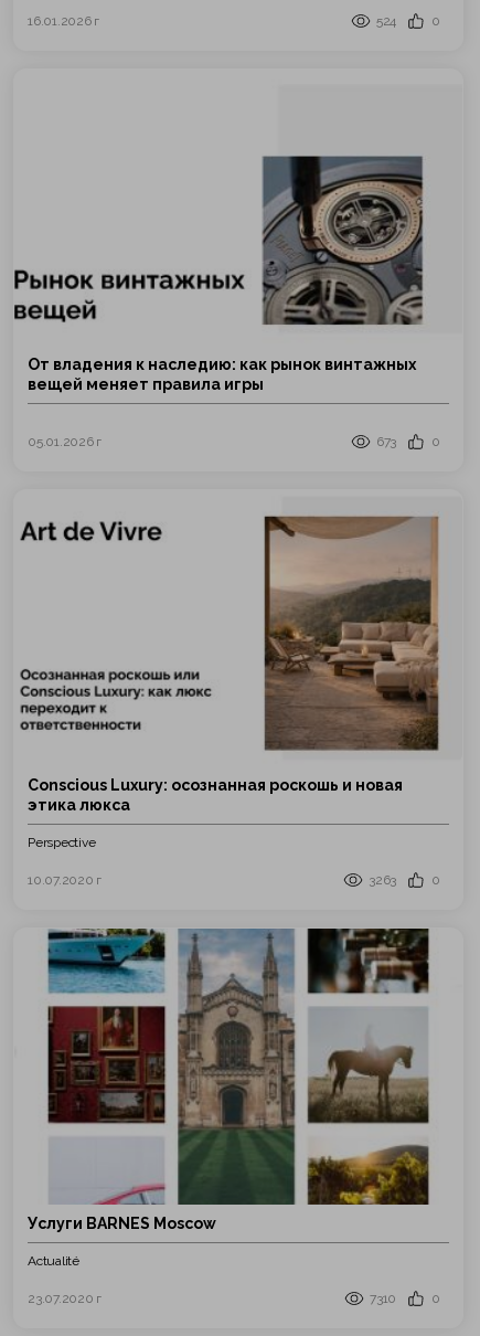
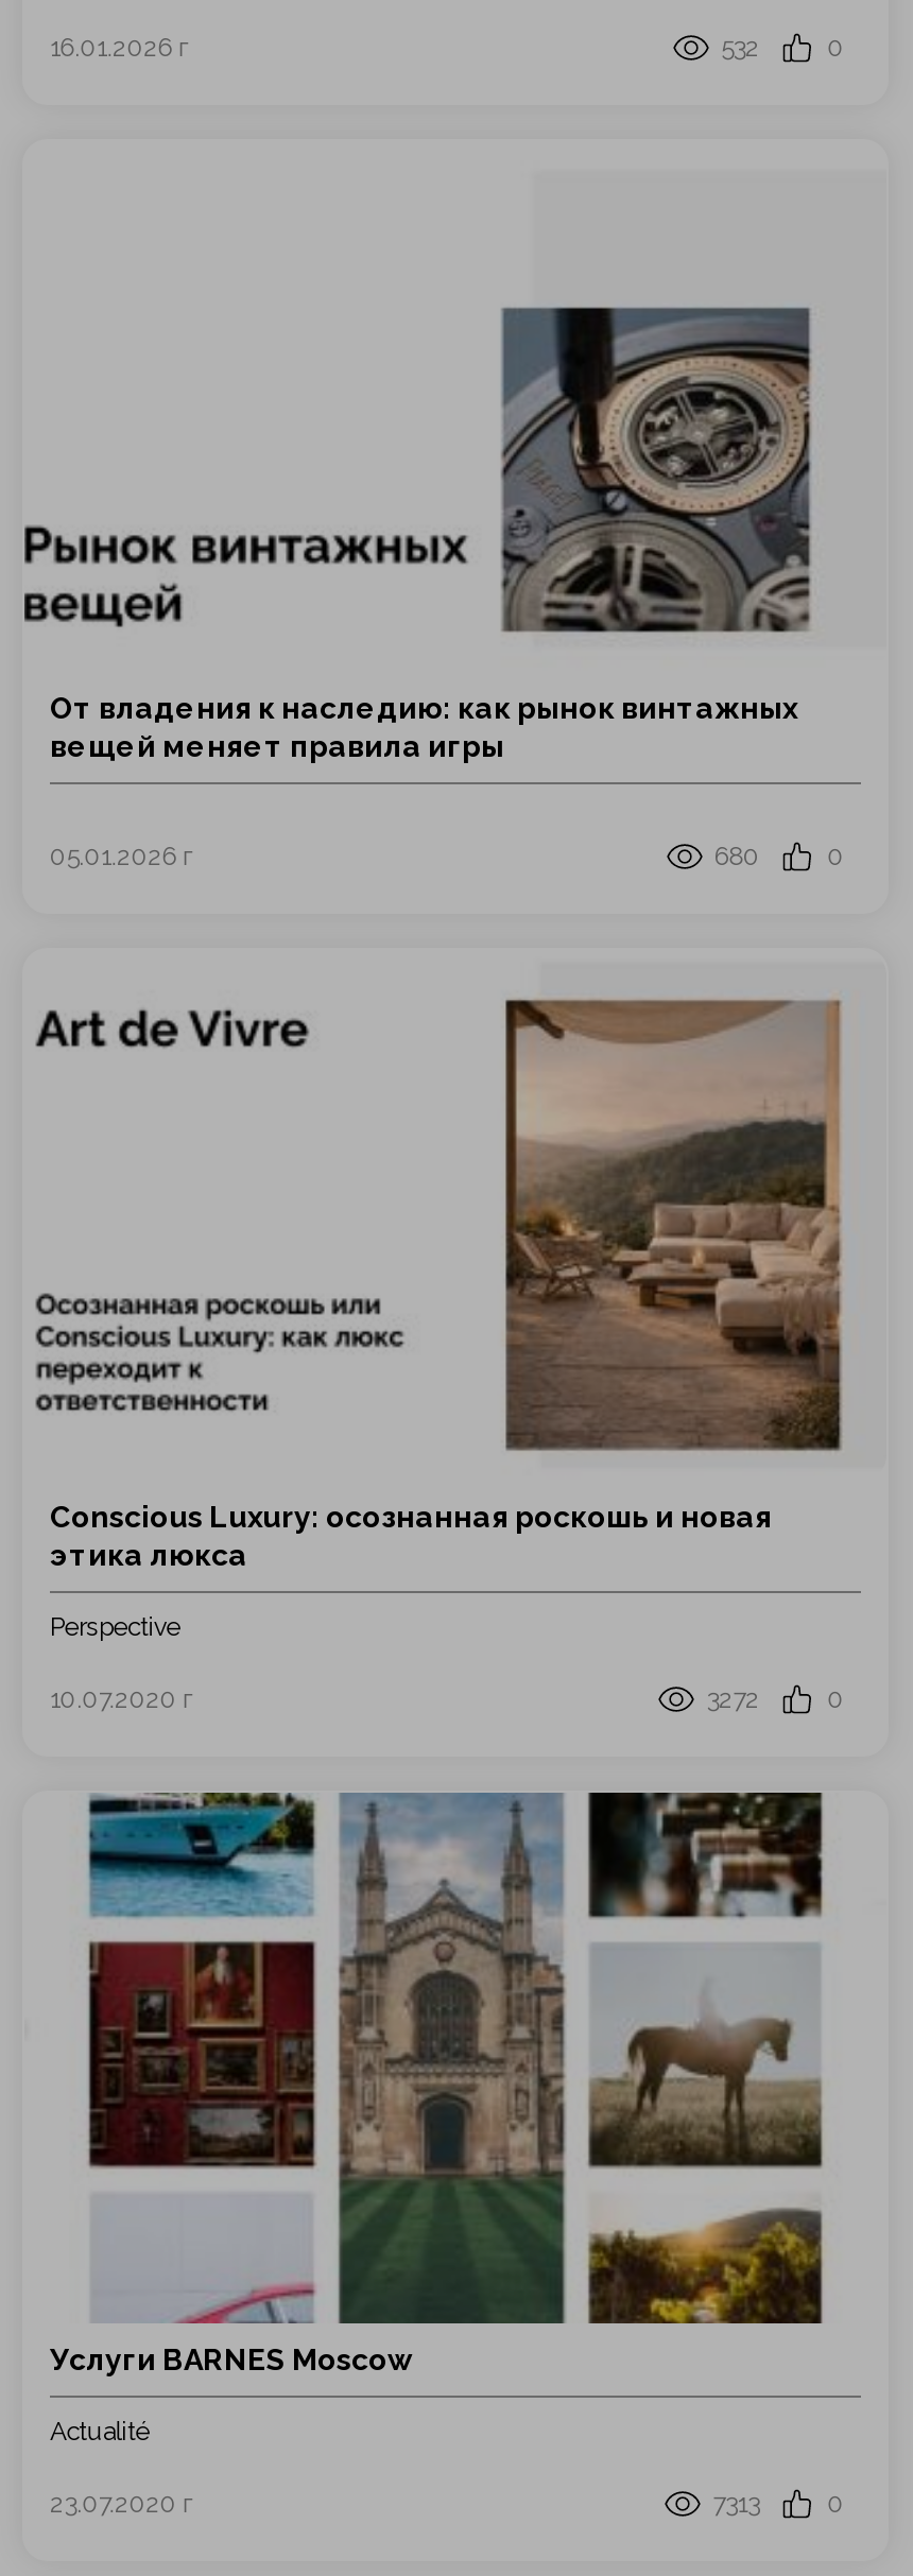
- 524
+ 532

- 673
+ 680

- 3263
+ 3272

- 7310
+ 7313
